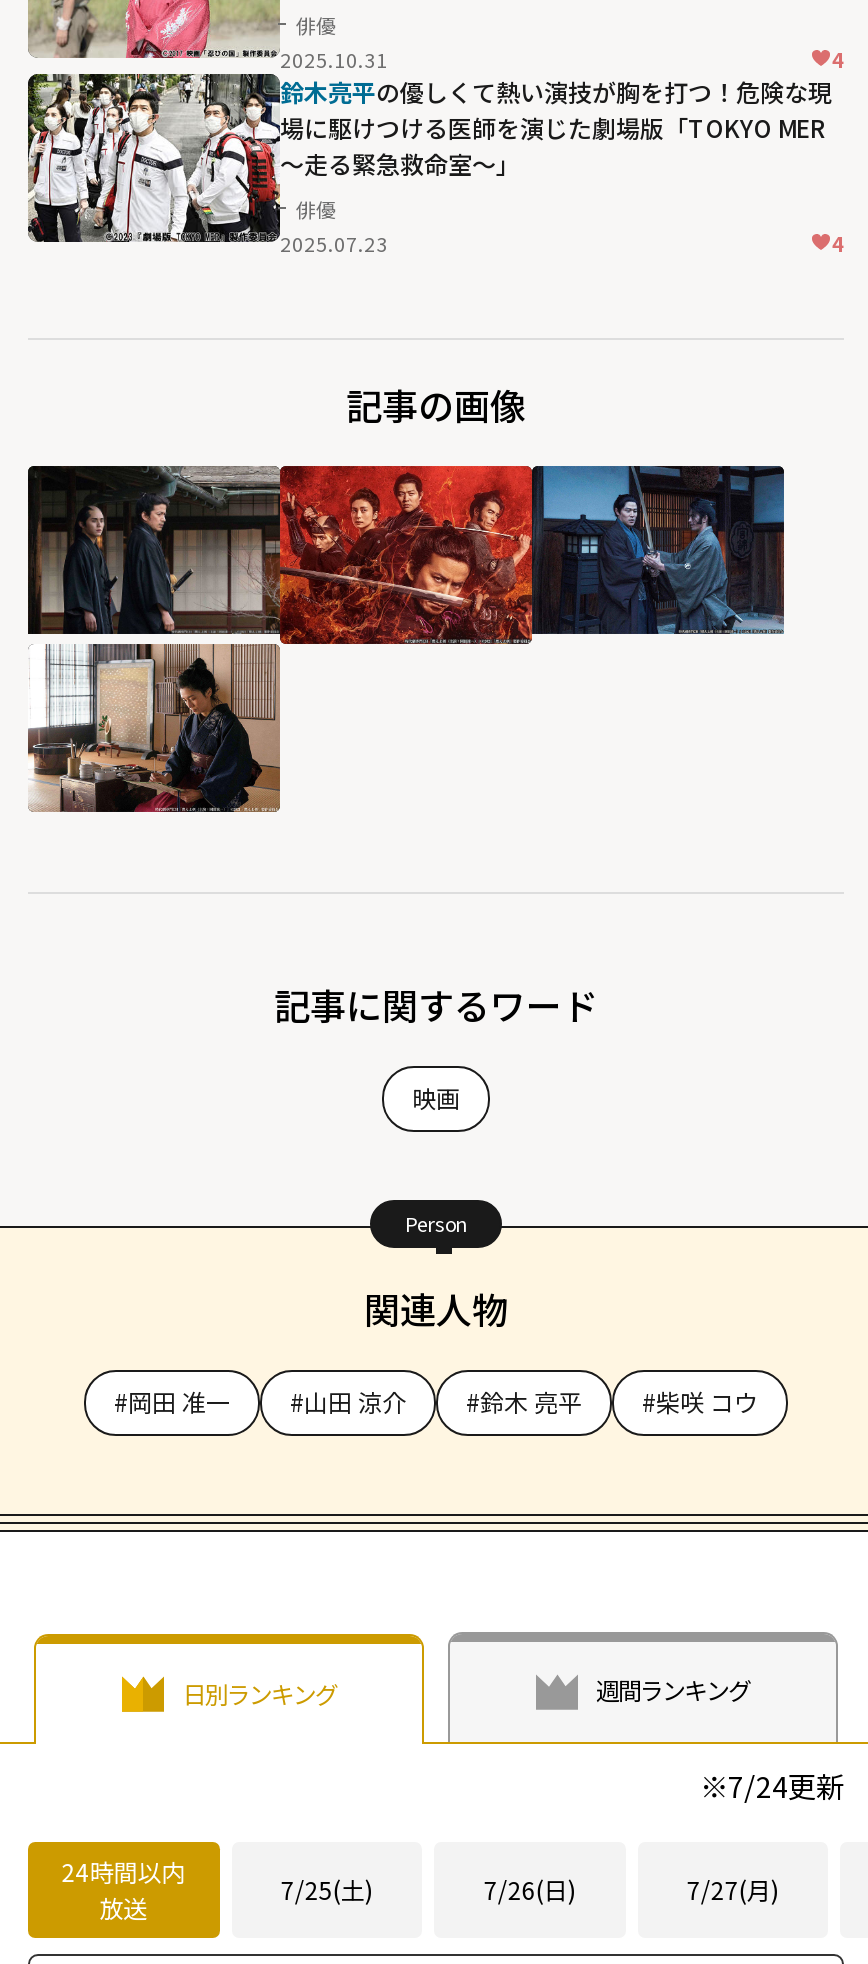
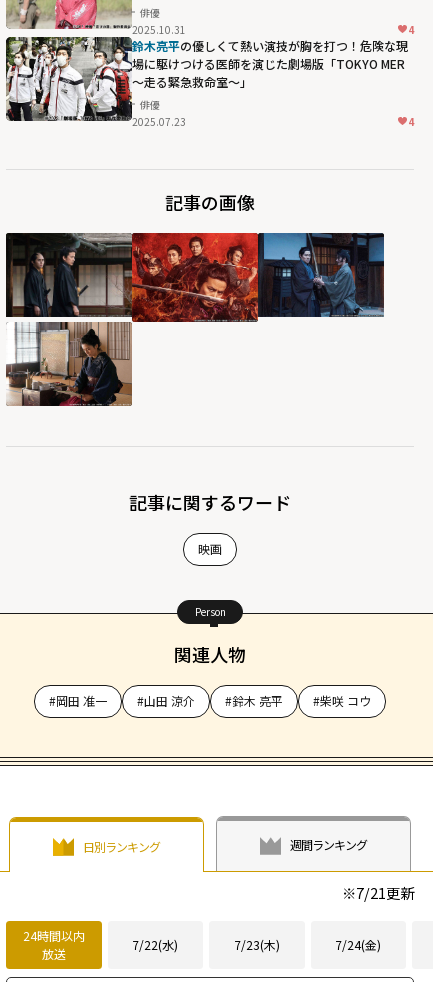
- ※7/24更新
+ ※7/21更新

- 7/25(土)
- 7/26(日)
- 7/27(月)
+ 7/22(水)
+ 7/23(木)
+ 7/24(金)
